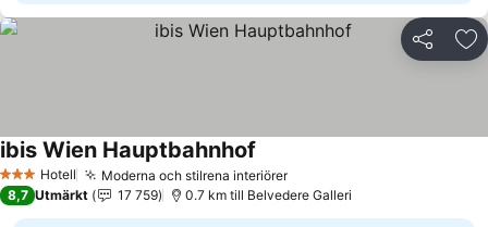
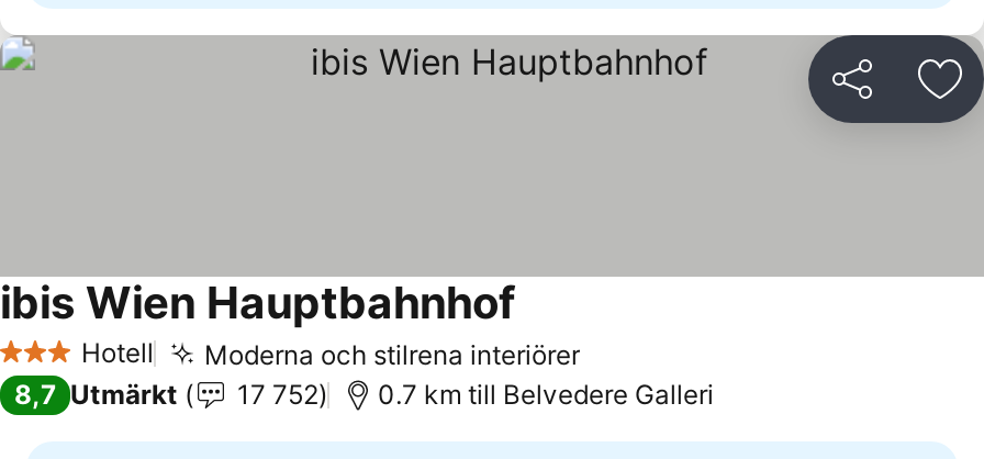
- 17 759
+ 17 752
